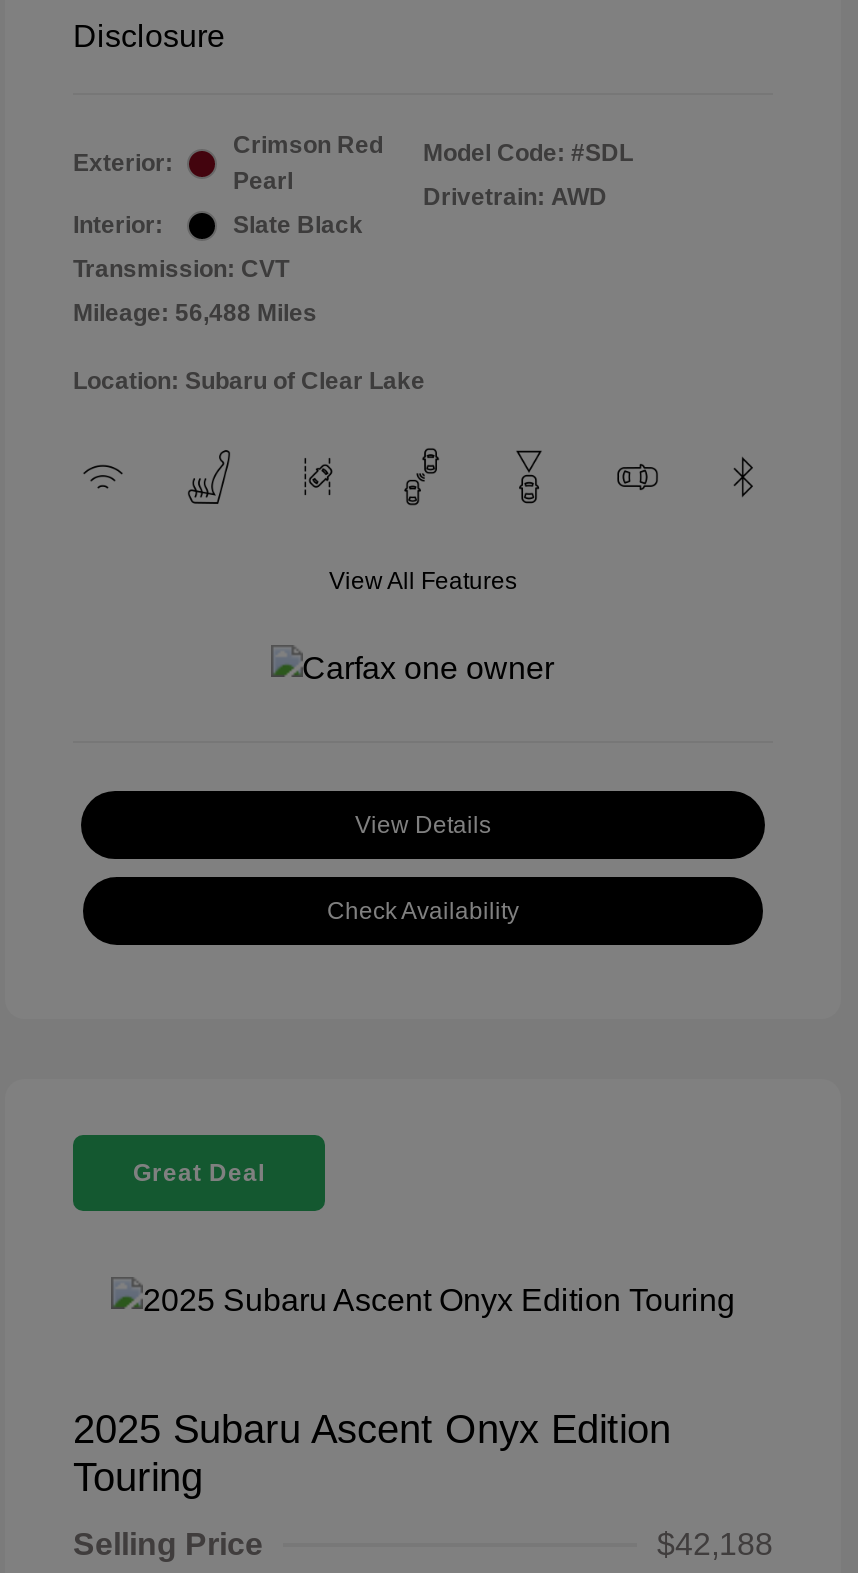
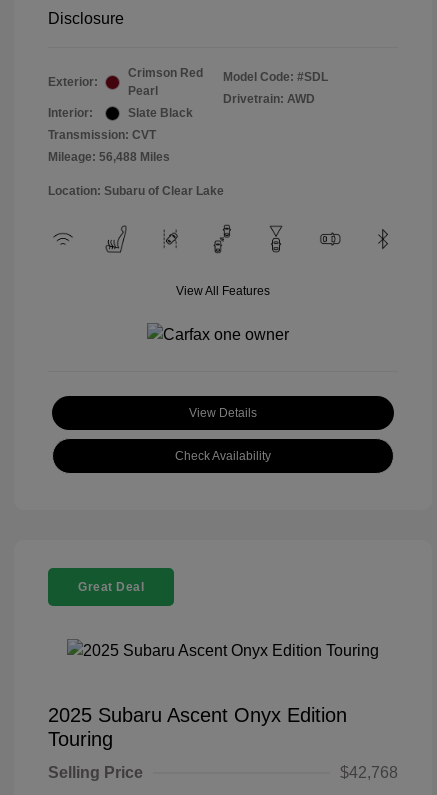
- $42,188
+ $42,768
